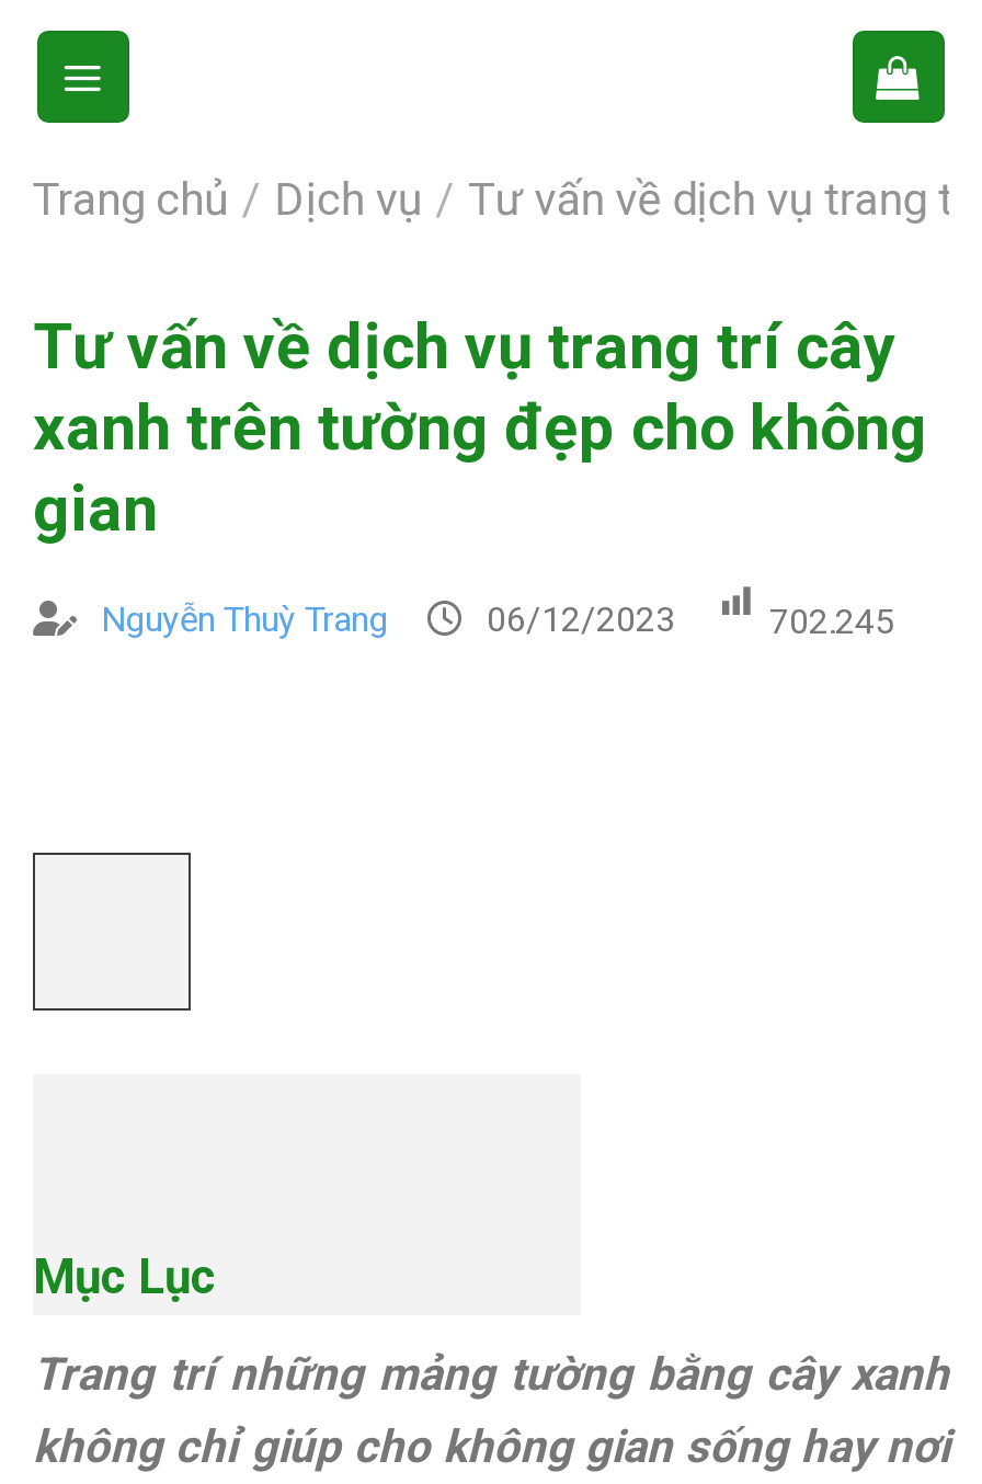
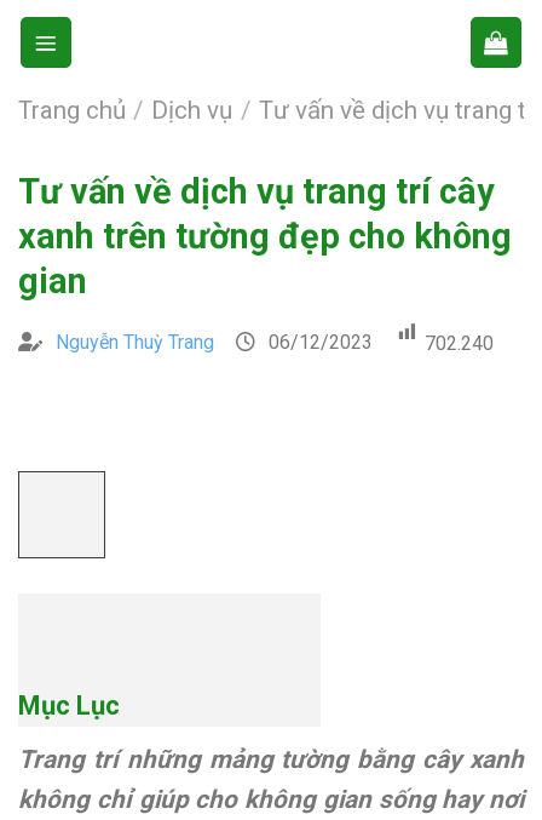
- 702.245
+ 702.240
